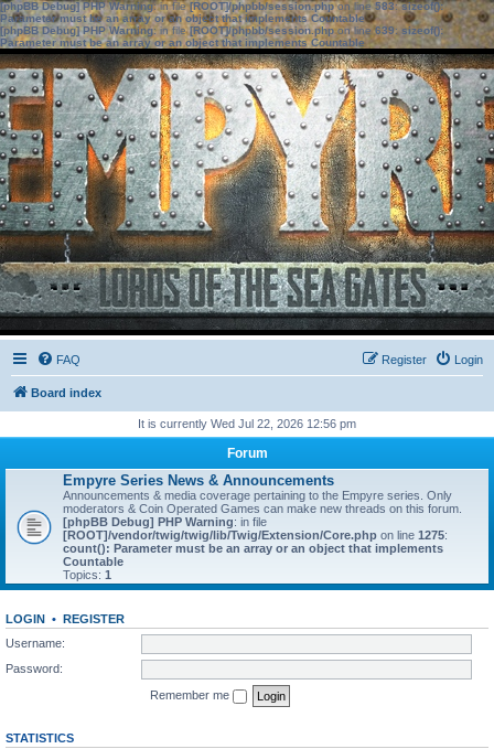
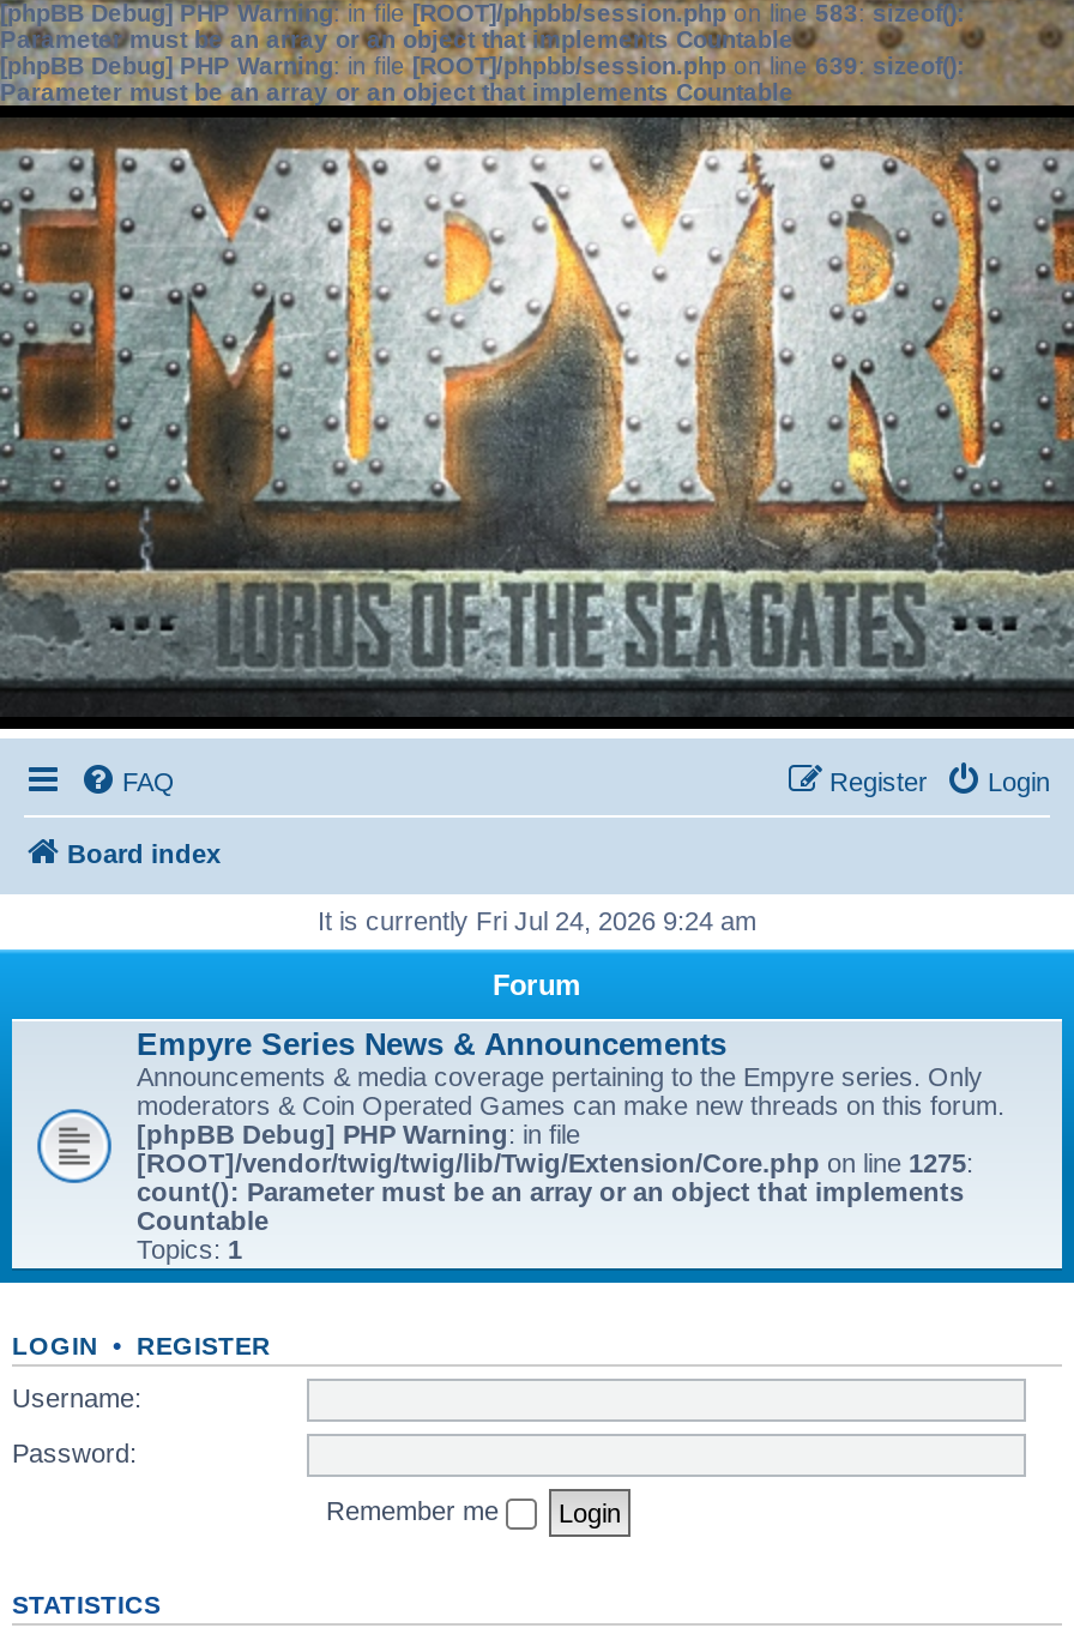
- It is currently Wed Jul 22, 2026 12:56 pm
+ It is currently Fri Jul 24, 2026 9:24 am
